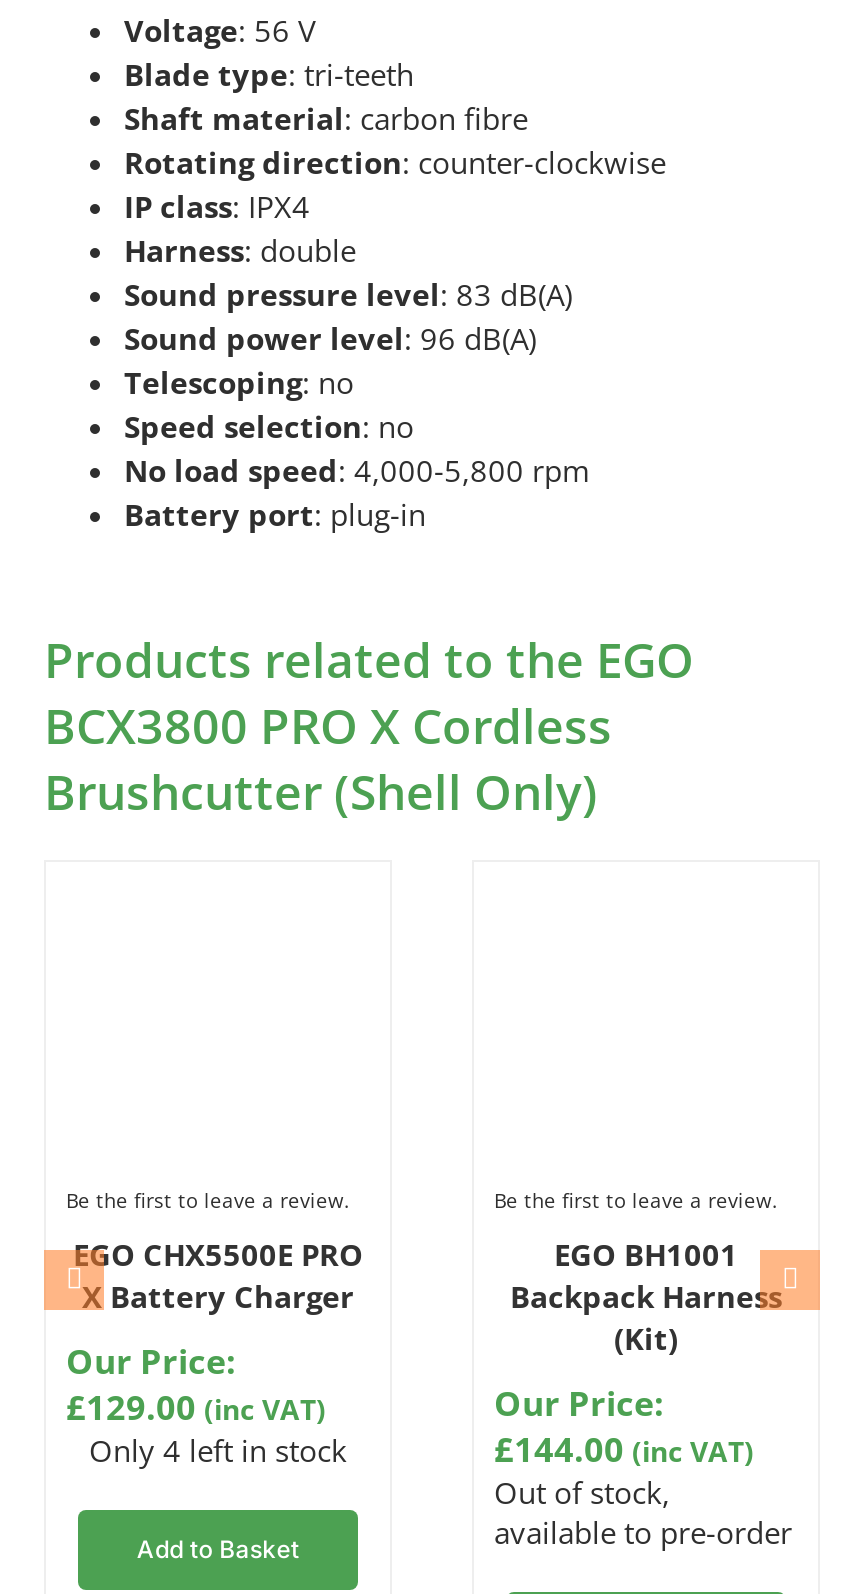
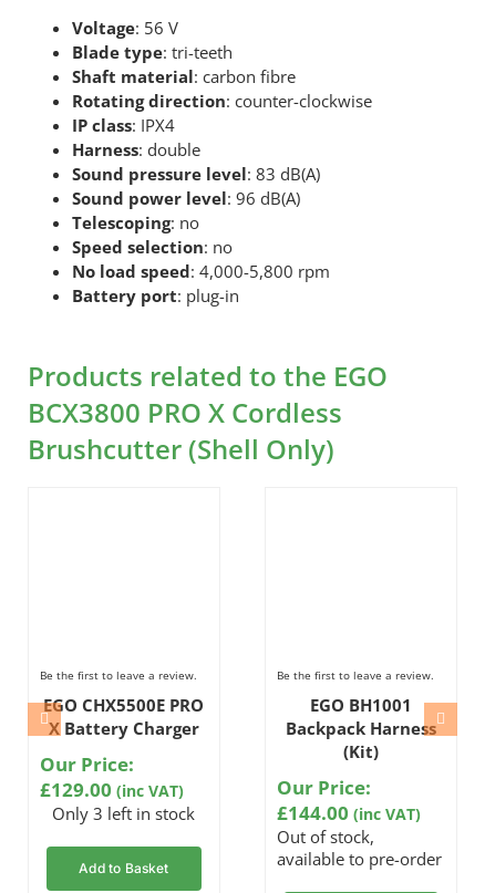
- Only 4 left in stock
+ Only 3 left in stock
